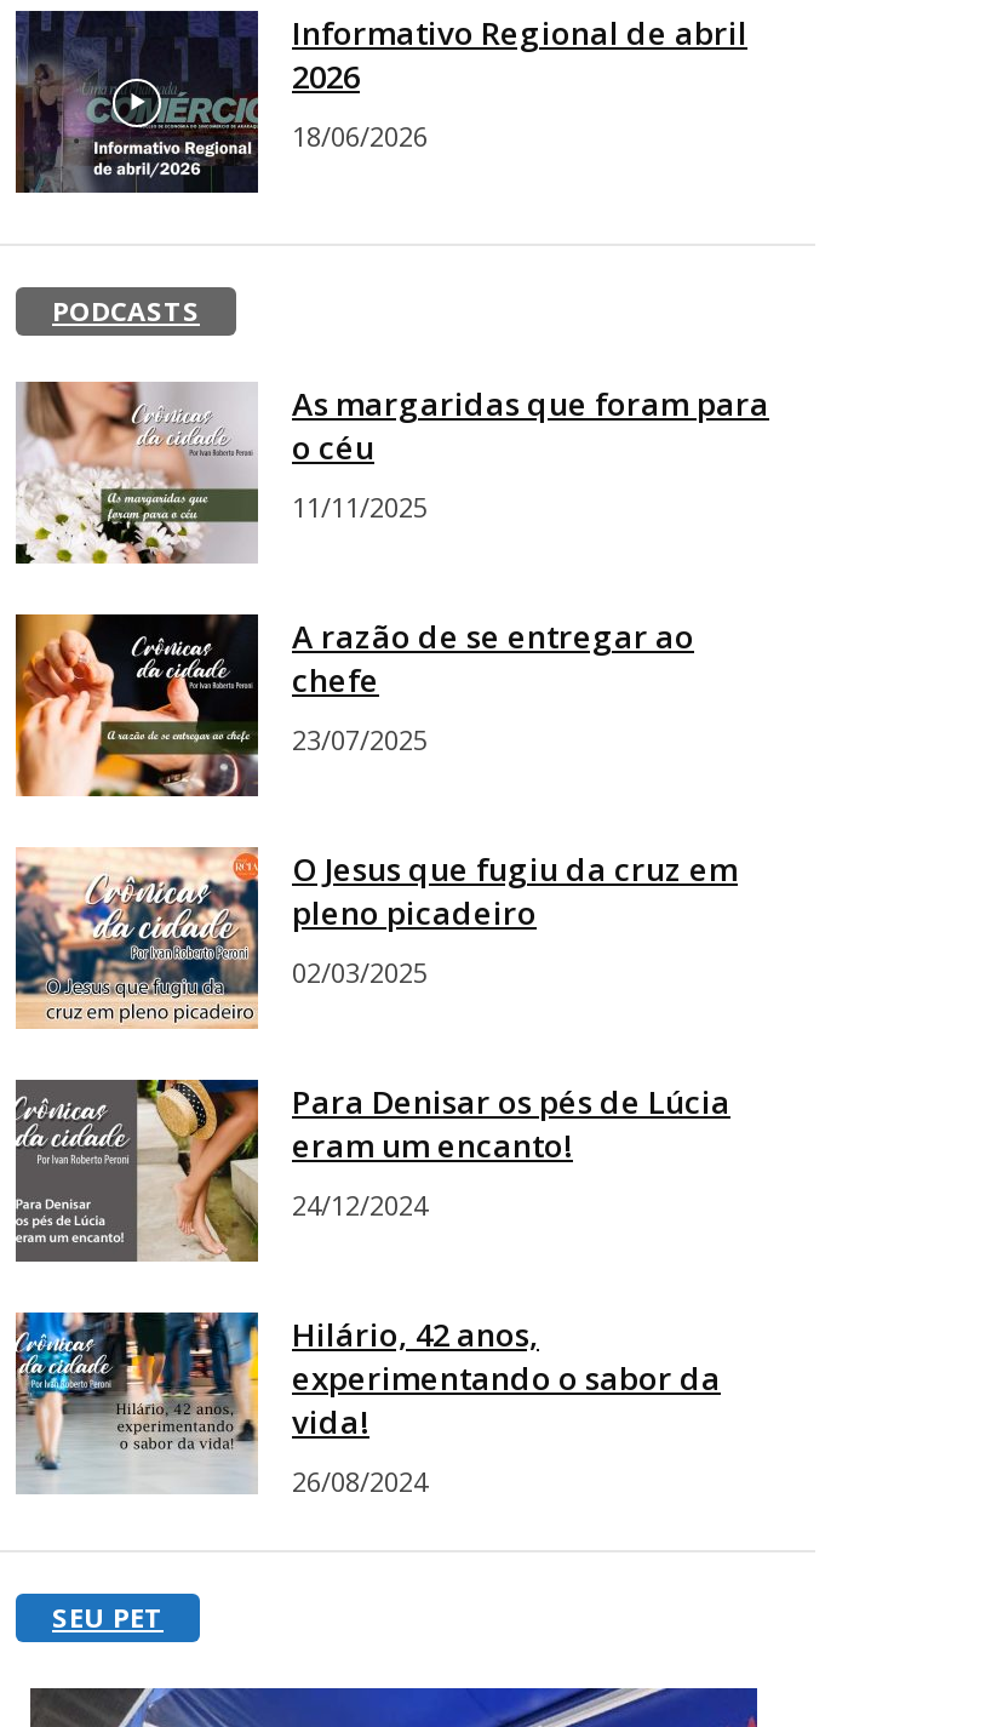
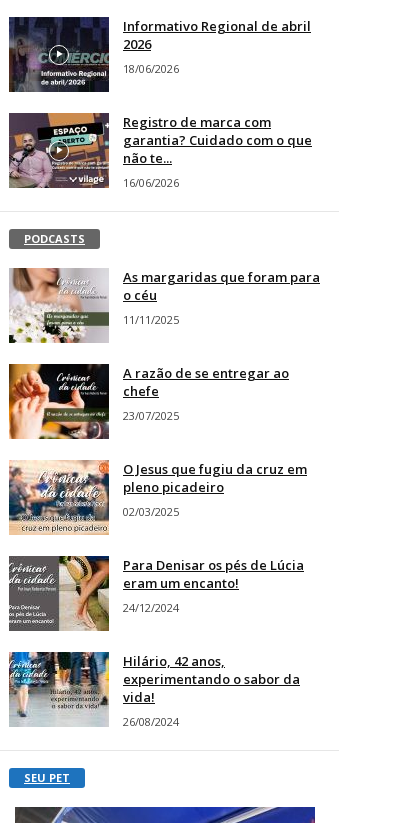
+ [image]
+ Registro de marca com
+ garantia? Cuidado com o que
+ não te...
+ 16/06/2026
